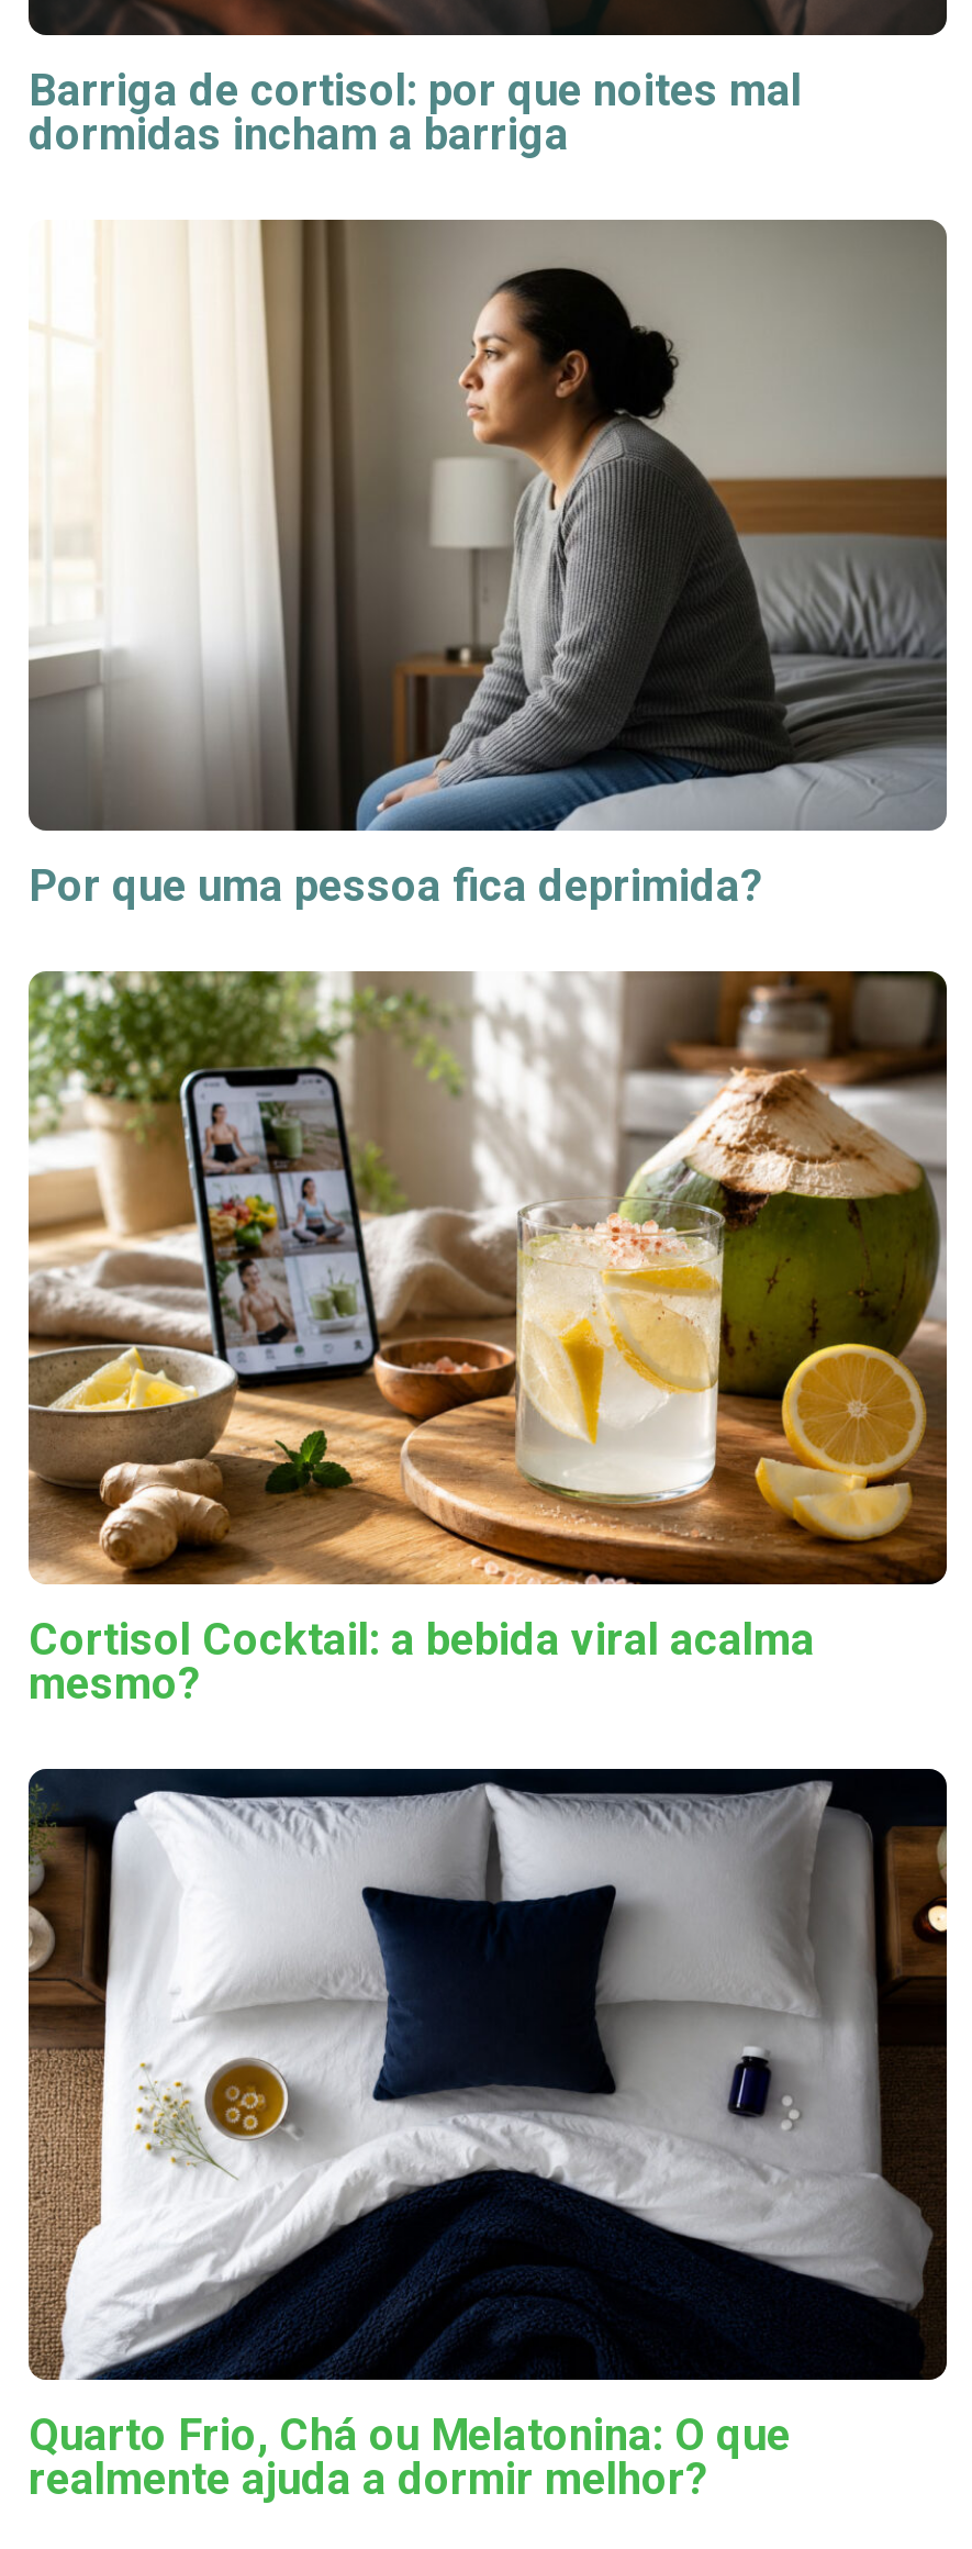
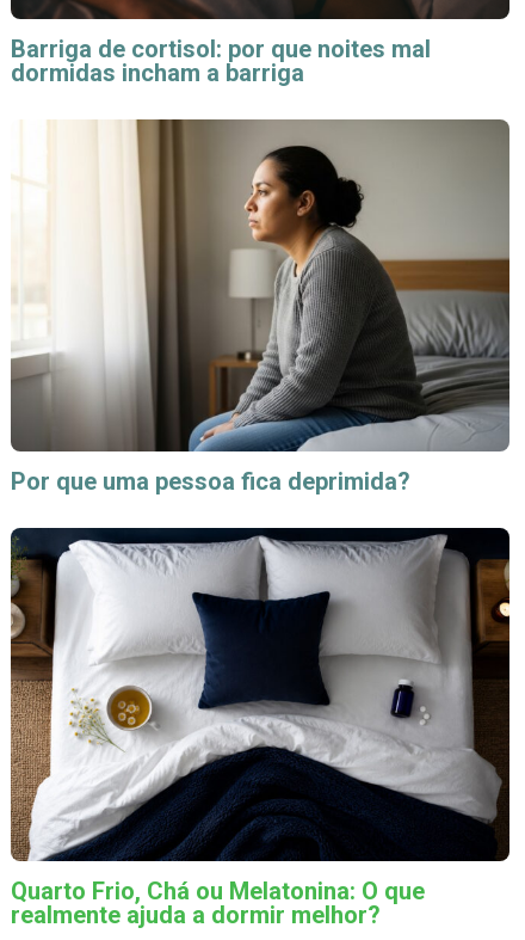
- [image]
- Cortisol Cocktail: a bebida viral acalma
- mesmo?
